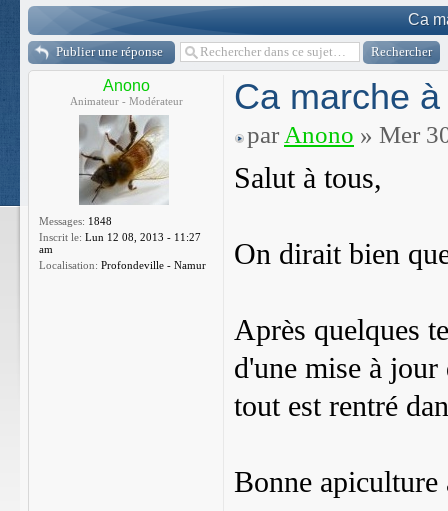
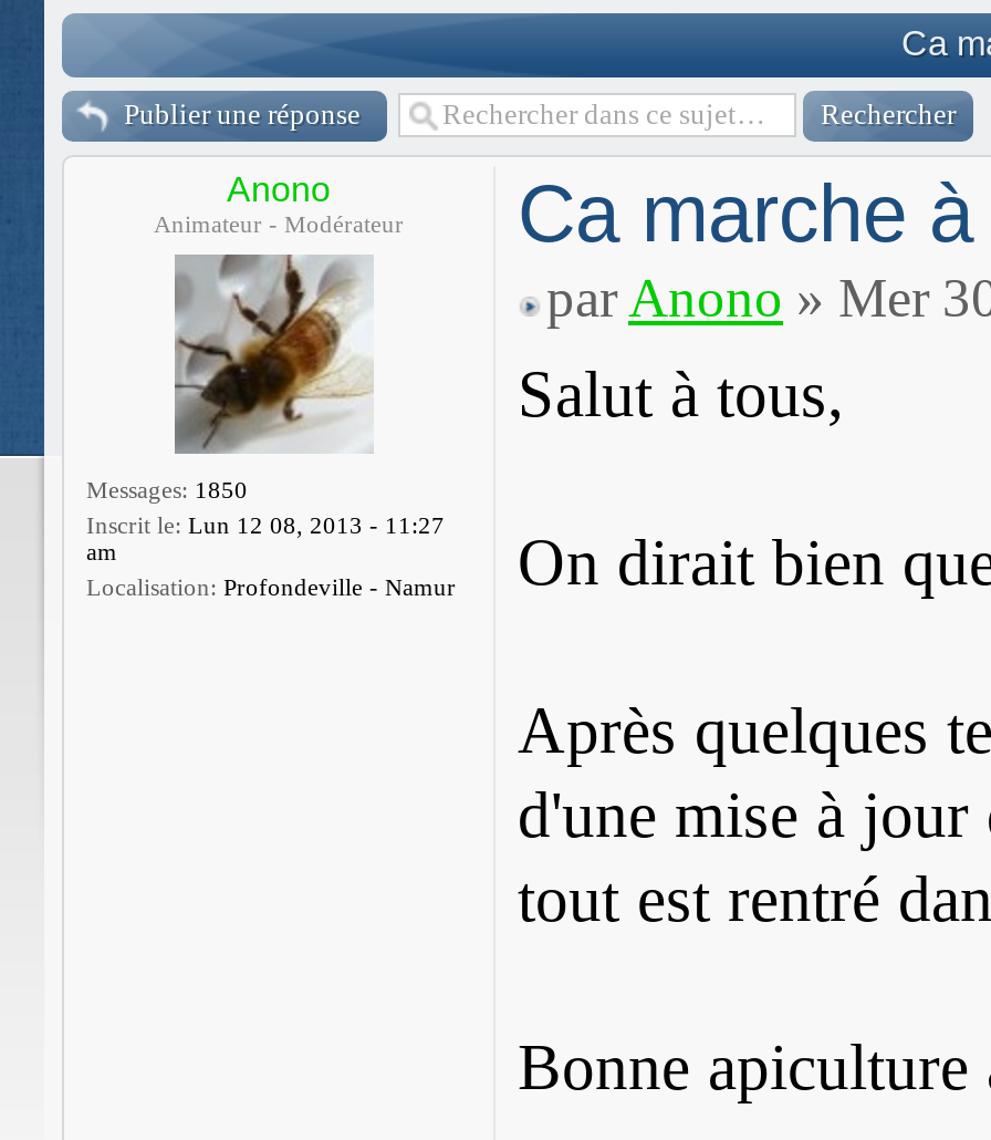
- Messages: 1848
+ Messages: 1850
